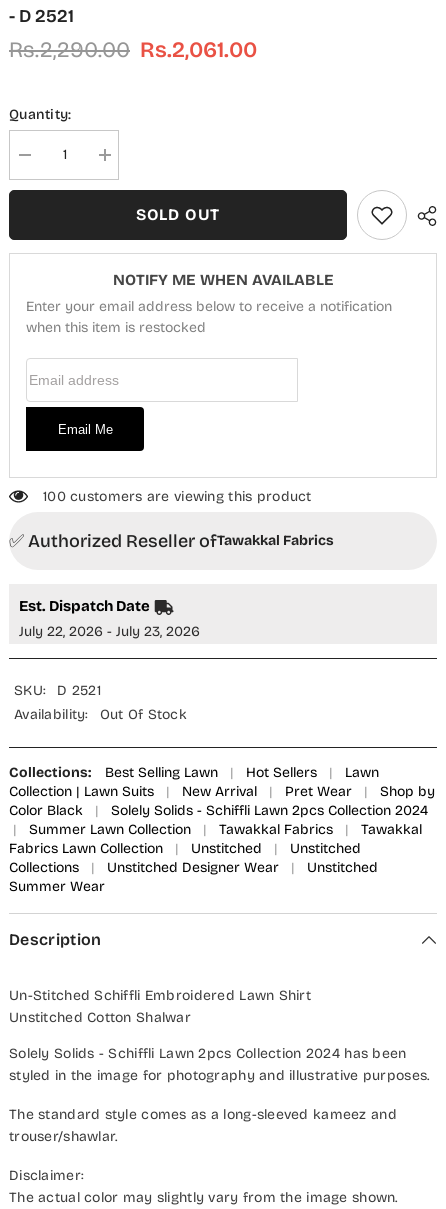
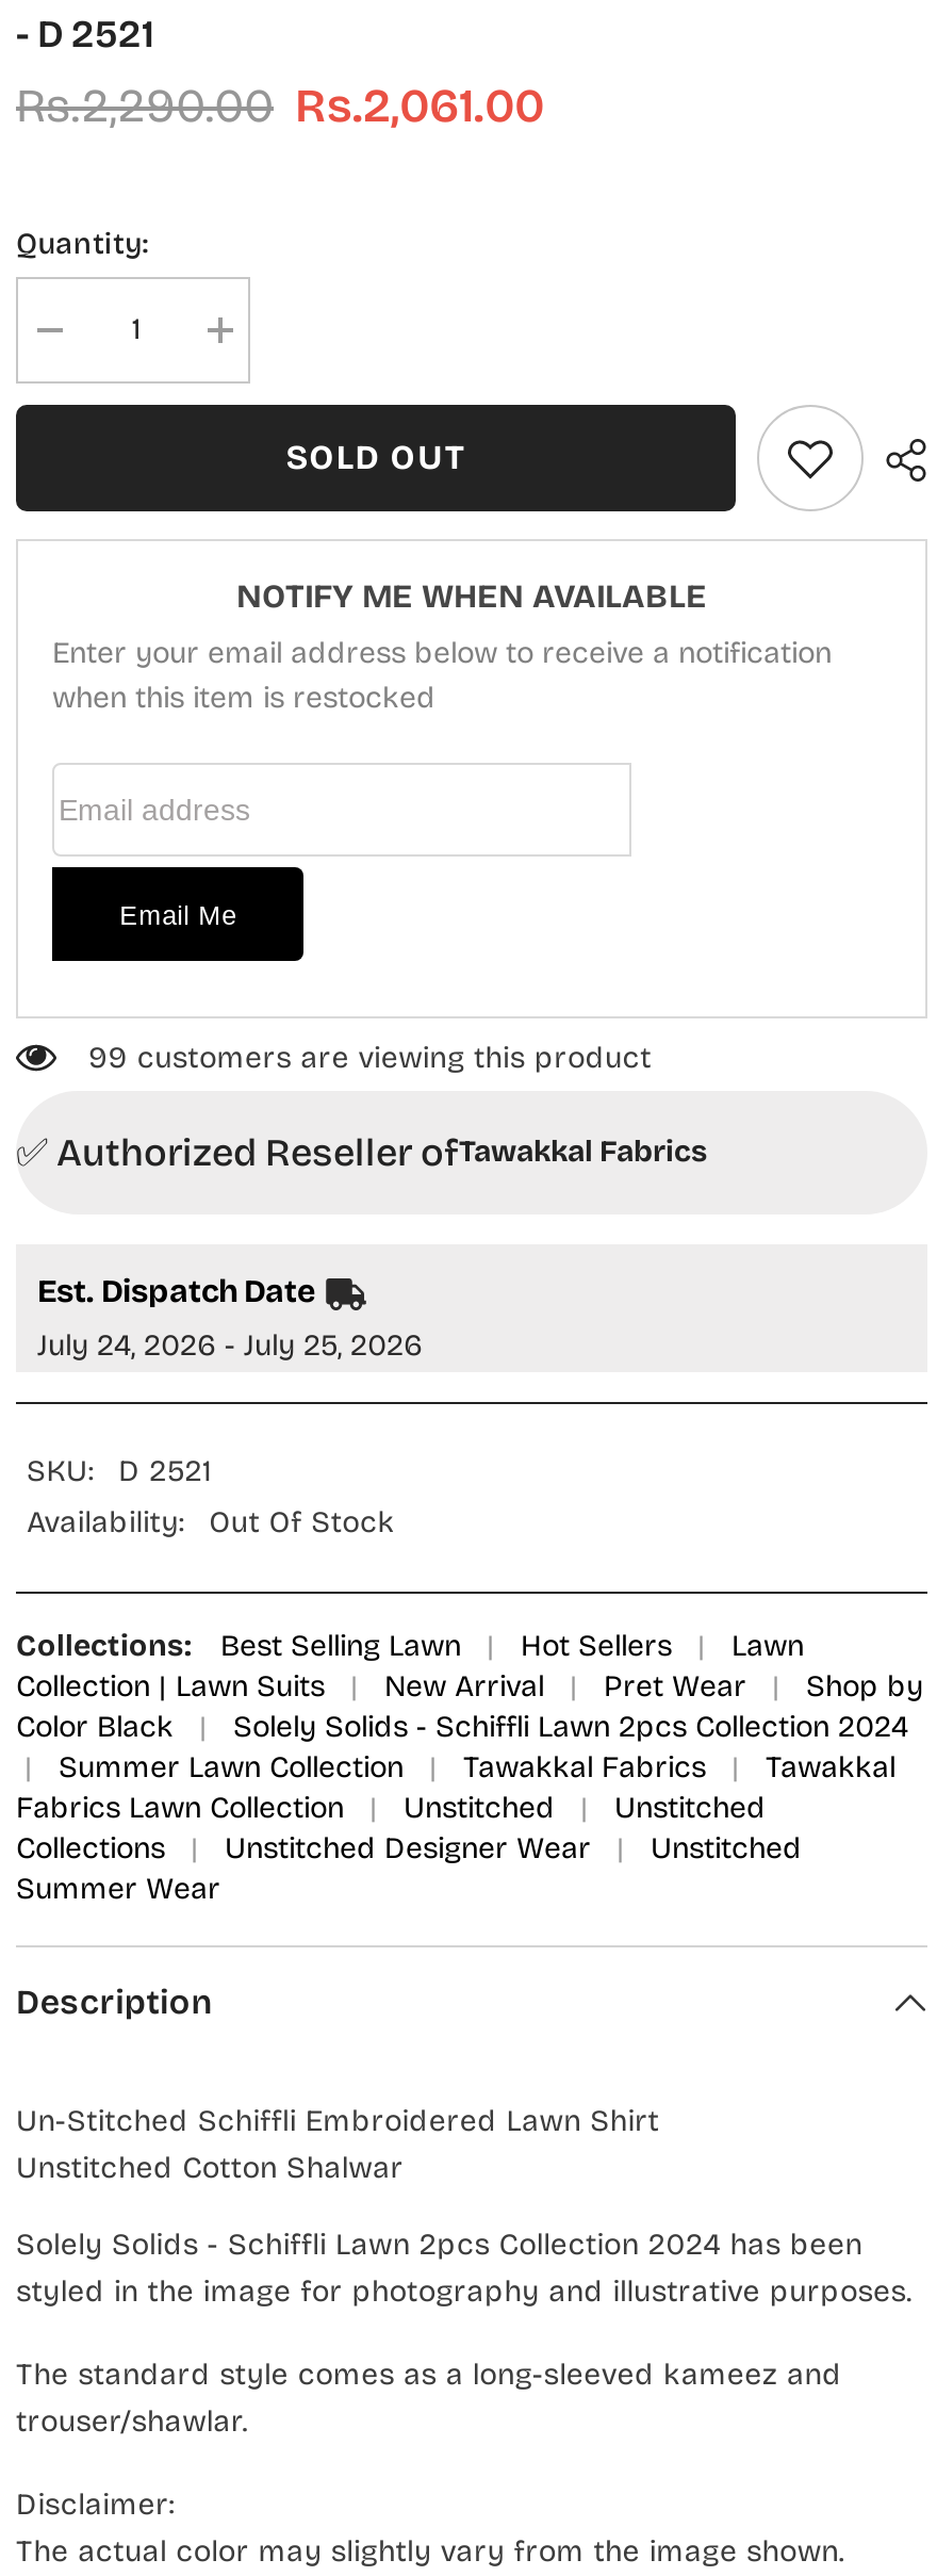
- 100 customers are viewing this product
+ 99 customers are viewing this product

- July 22, 2026 - July 23, 2026
+ July 24, 2026 - July 25, 2026
